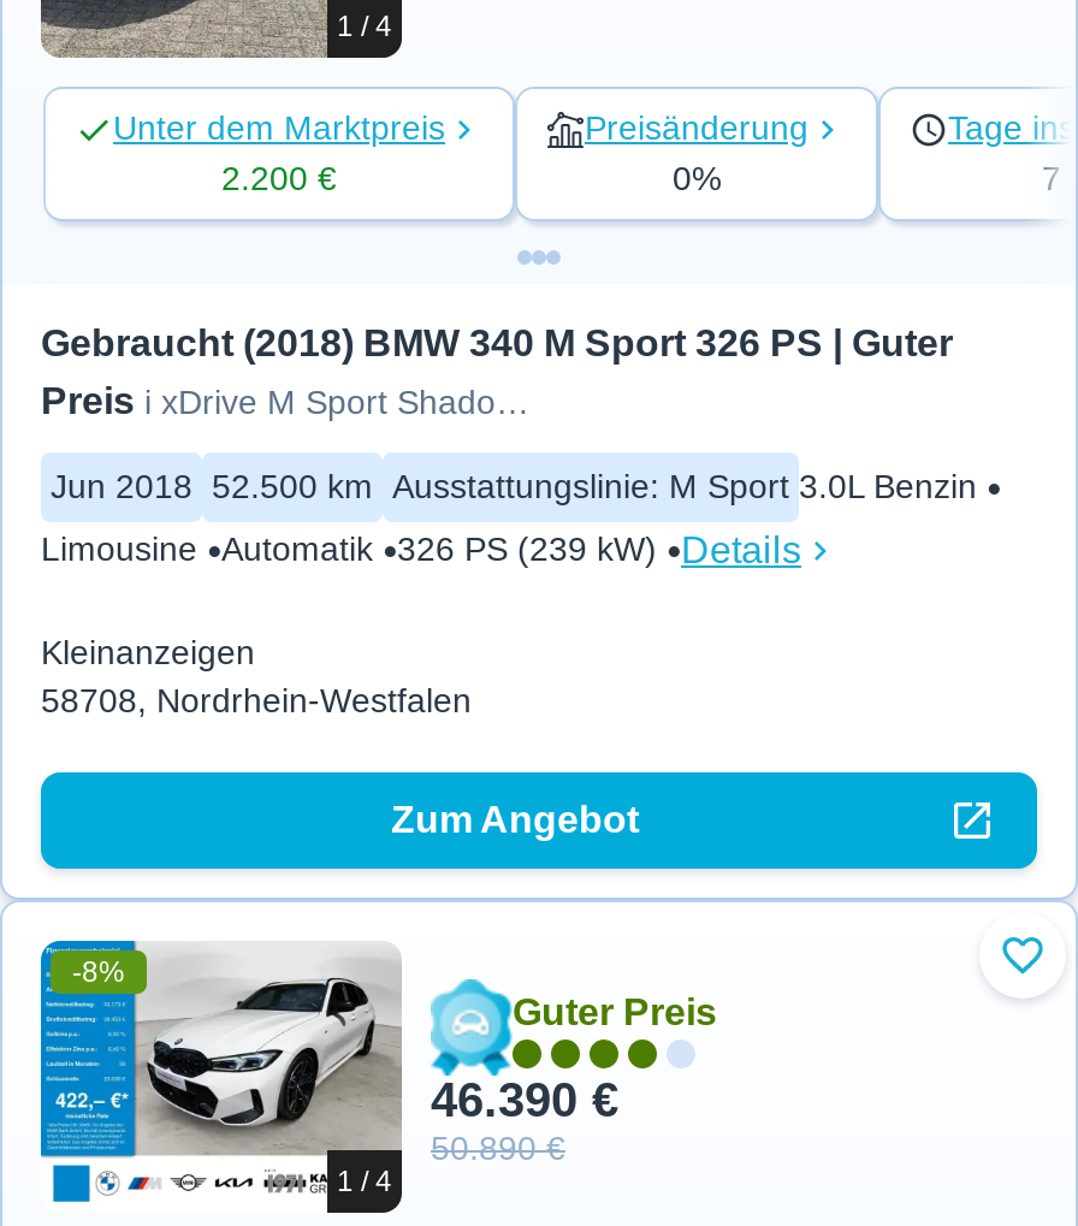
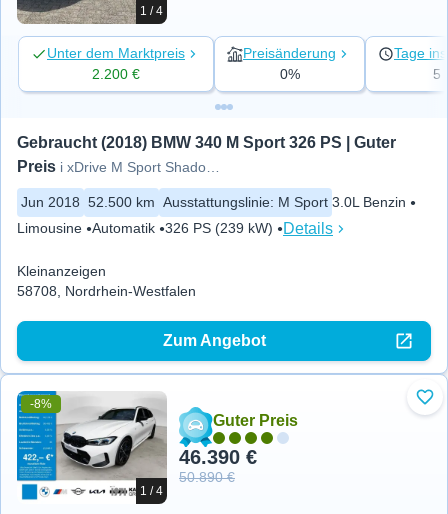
- 7
+ 5
